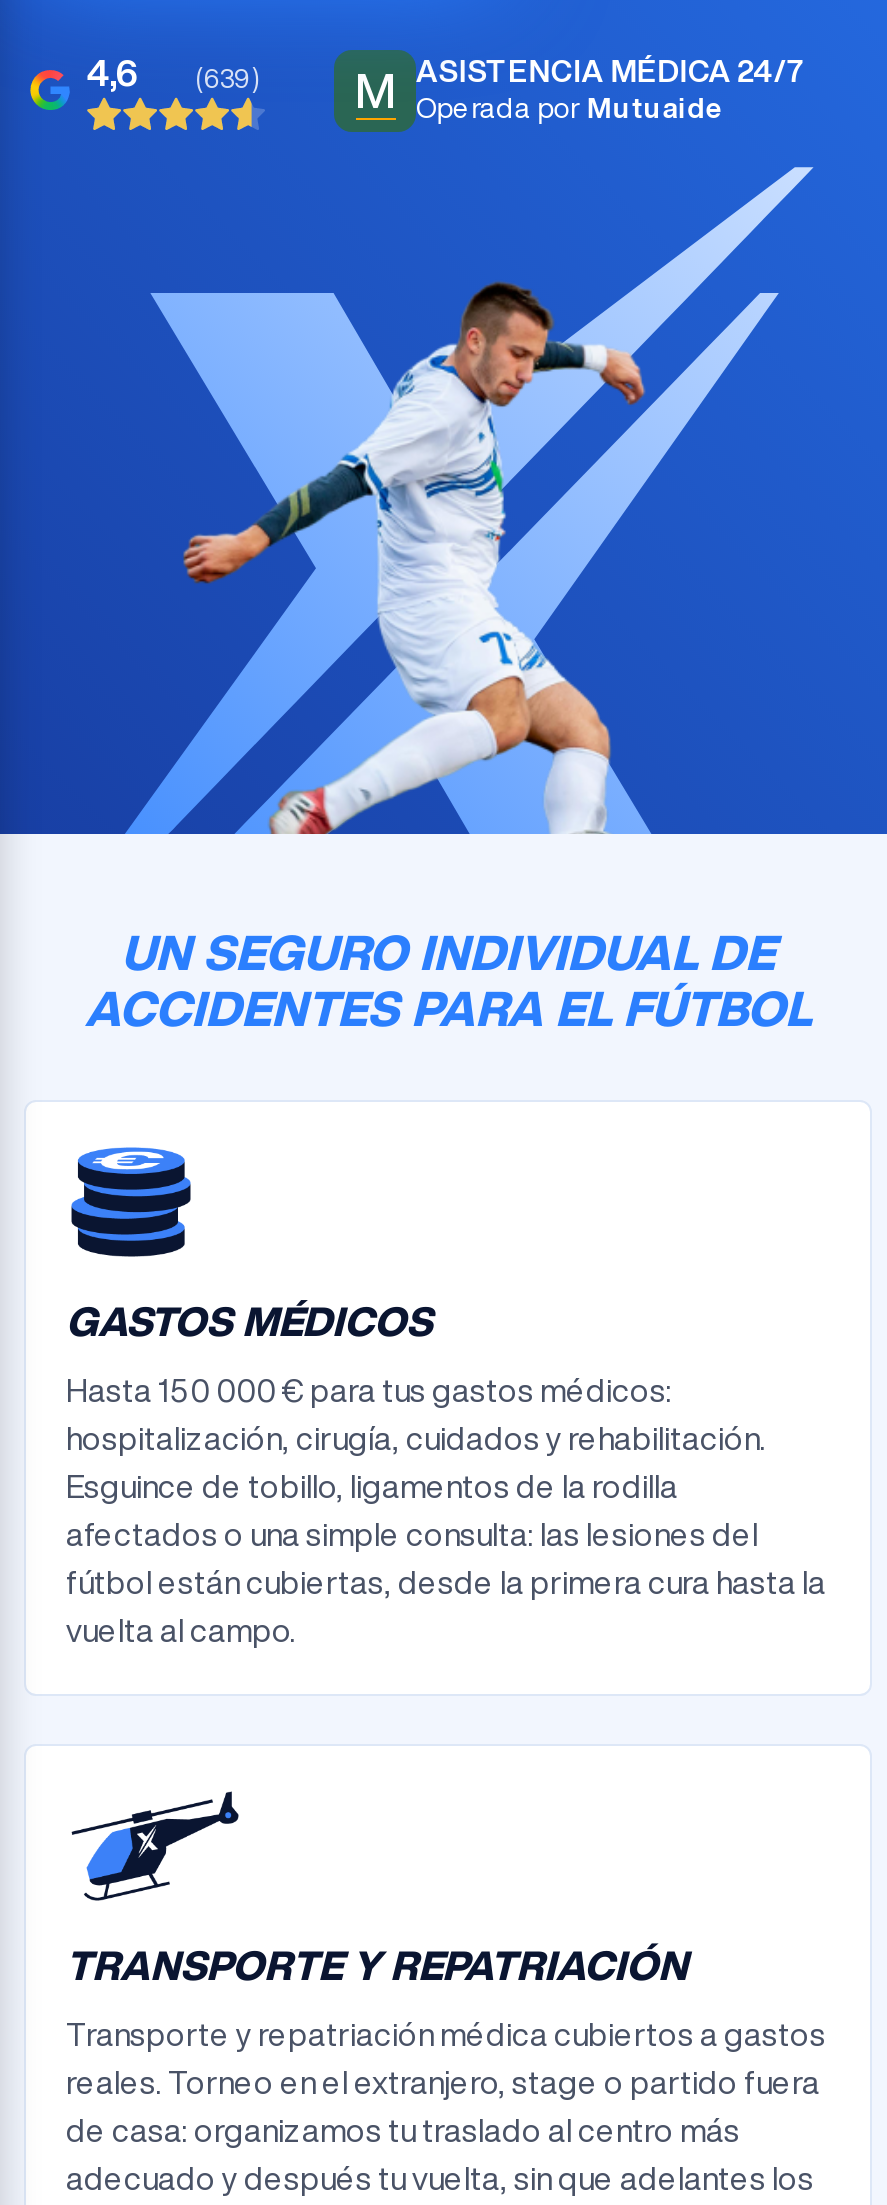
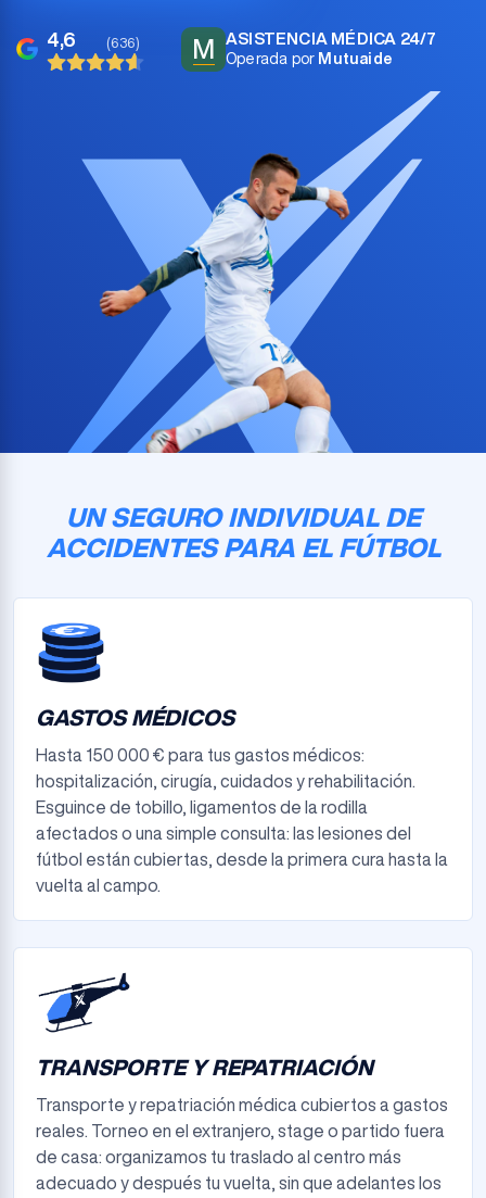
- (639)
+ (636)
